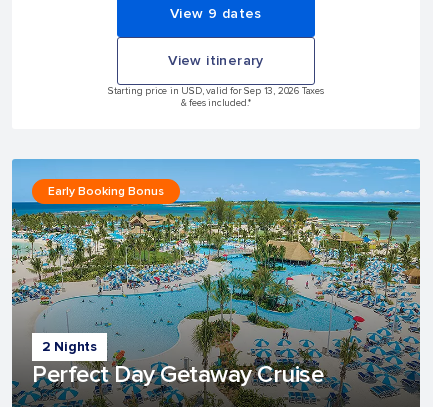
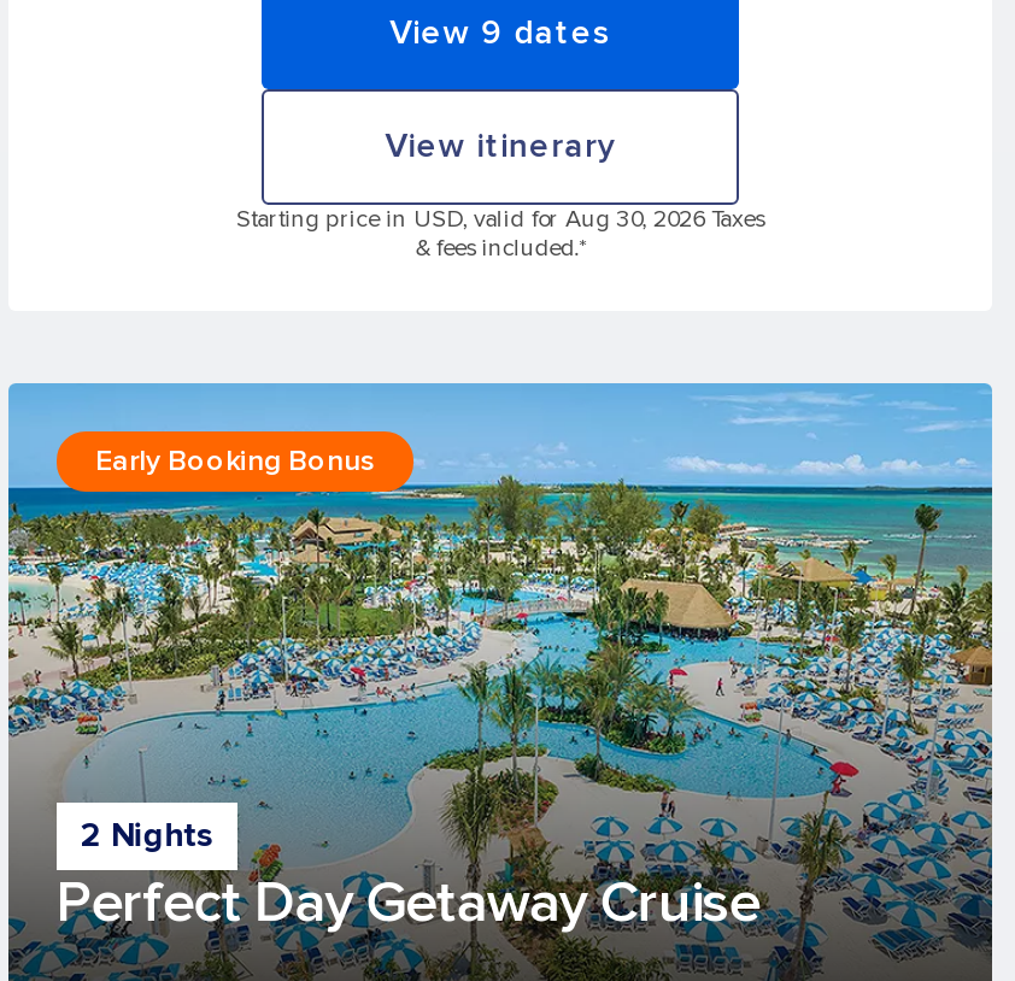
- Starting price in USD, valid for Sep 13, 2026 Taxes
+ Starting price in USD, valid for Aug 30, 2026 Taxes
